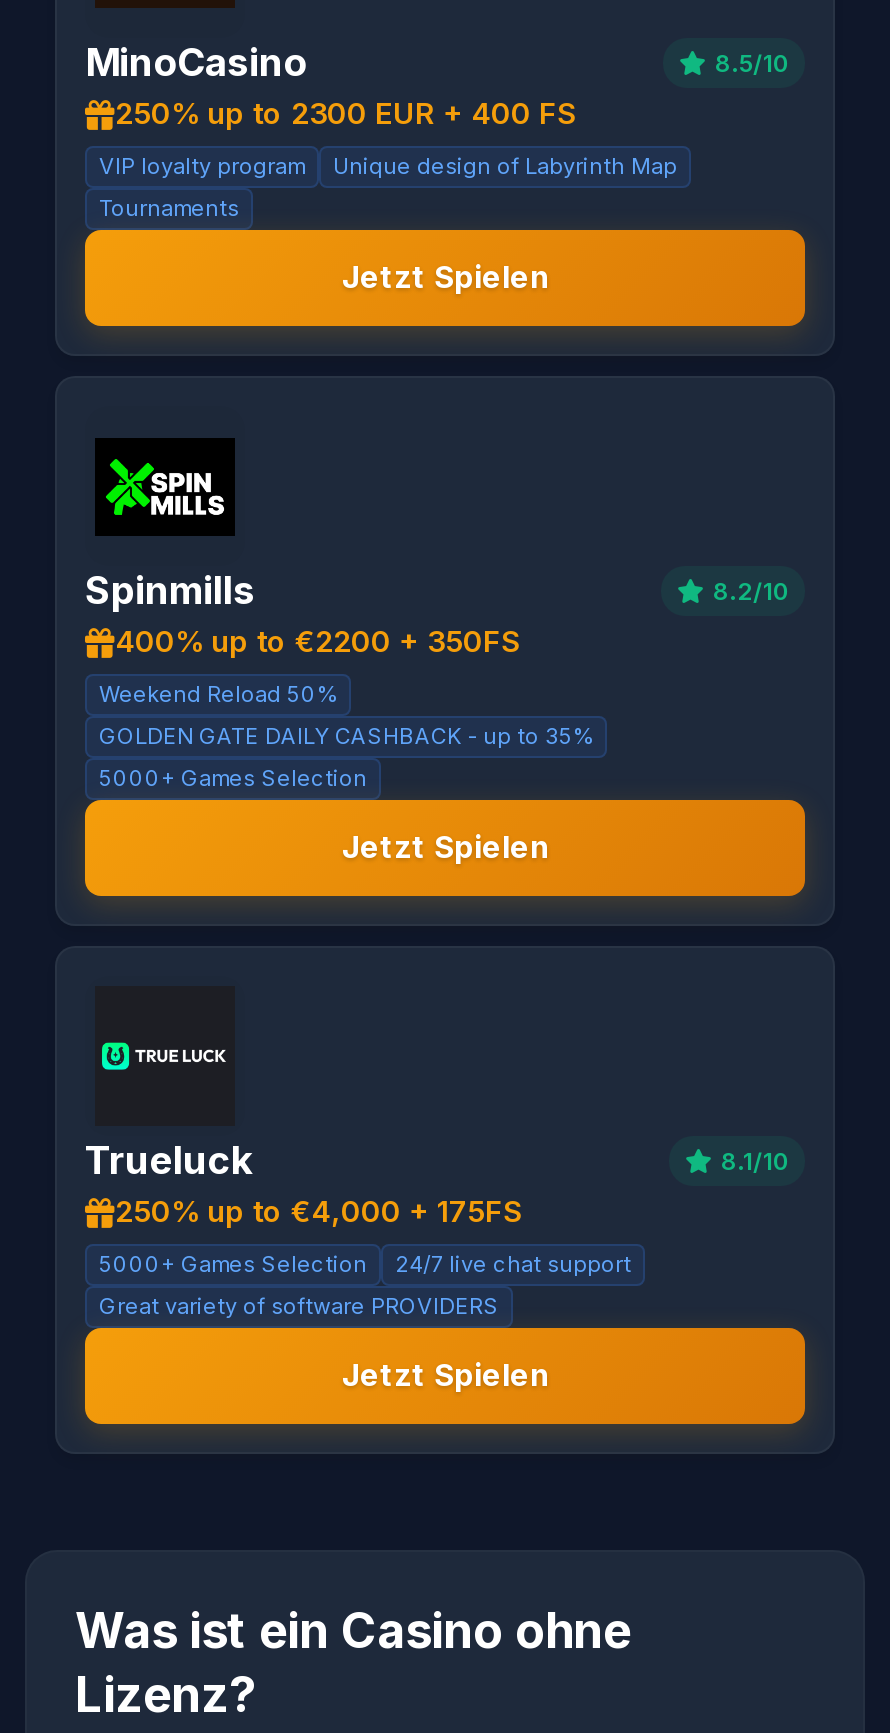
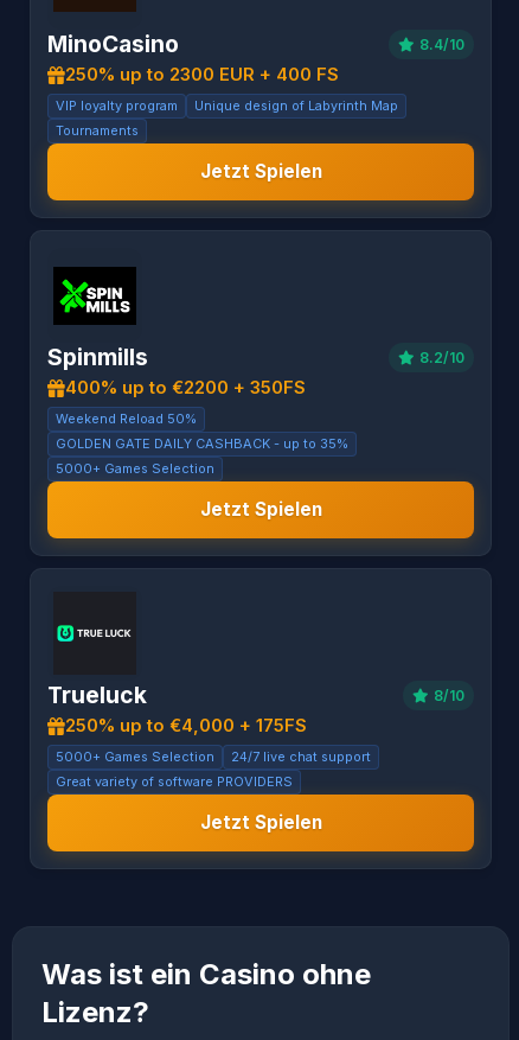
- 8.5/10
+ 8.4/10

- 8.1/10
+ 8/10
